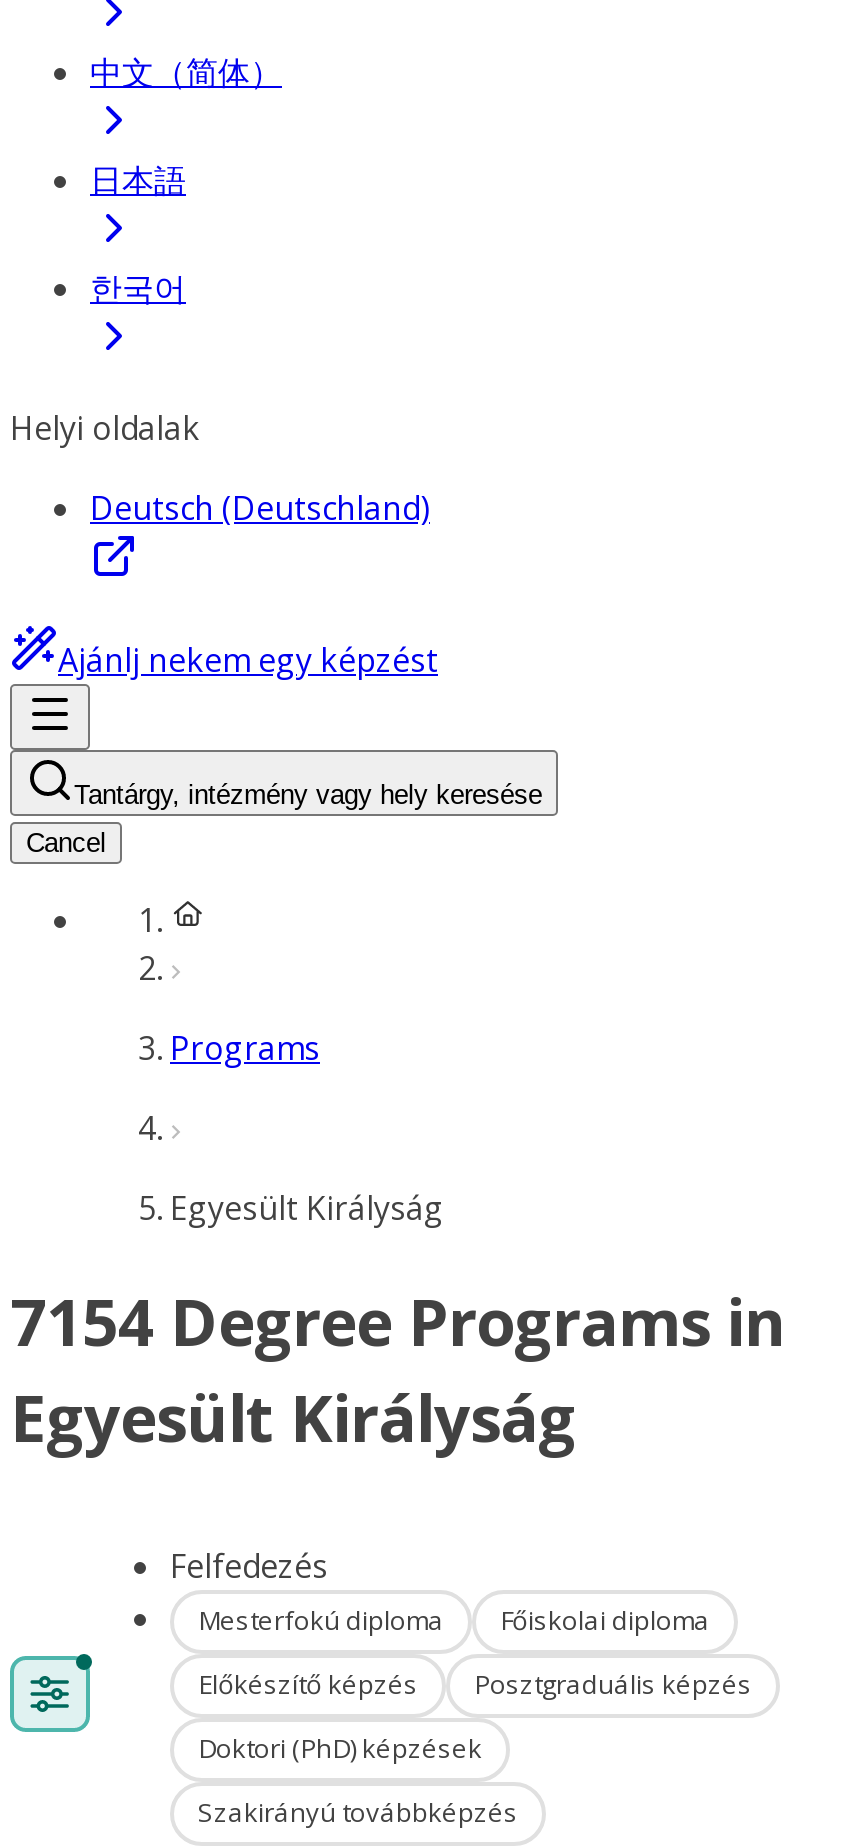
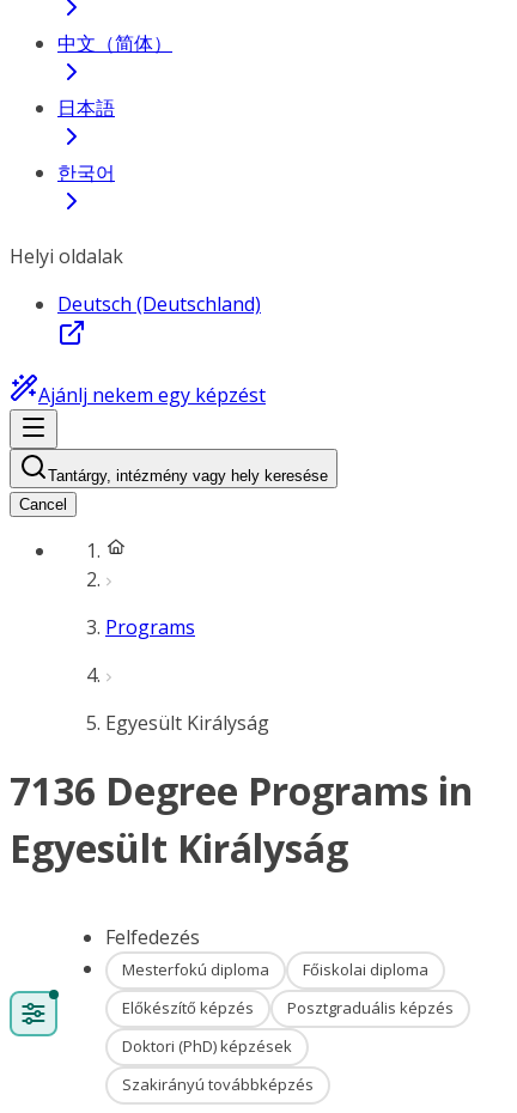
- 7154 Degree Programs in
+ 7136 Degree Programs in
